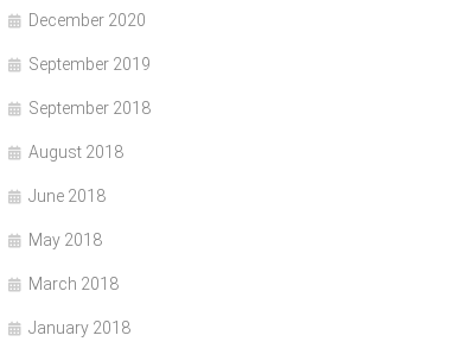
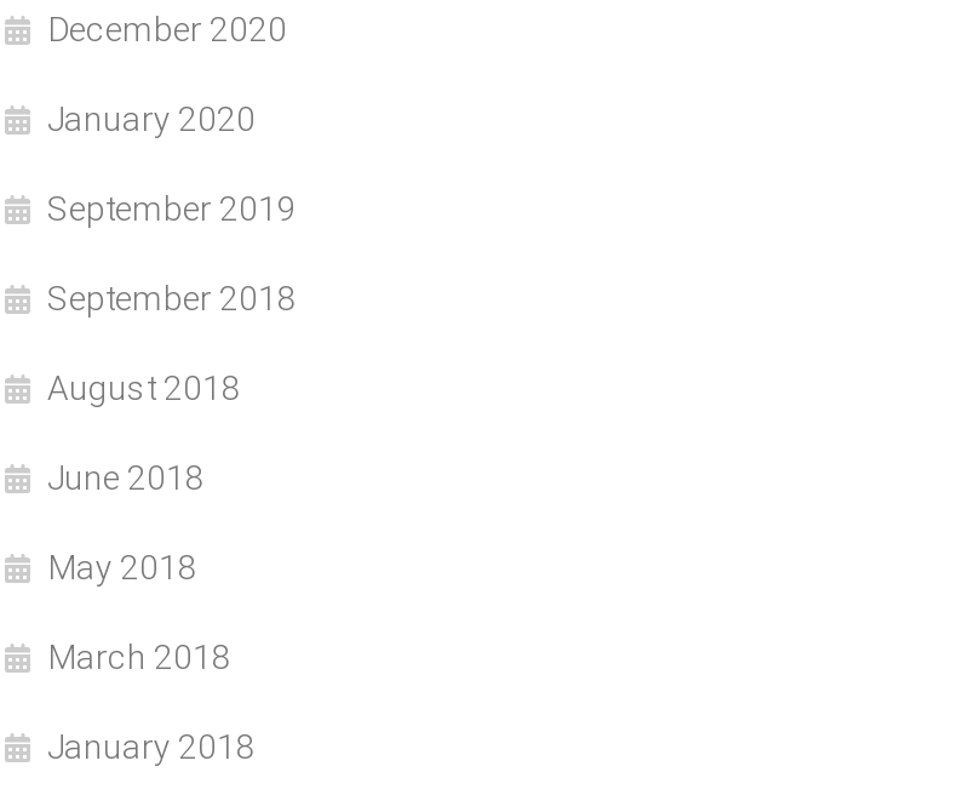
+ January 2020
